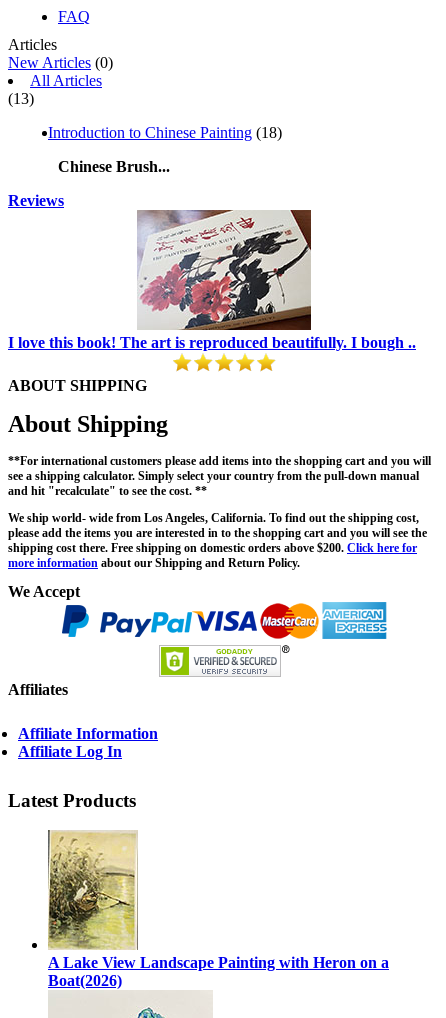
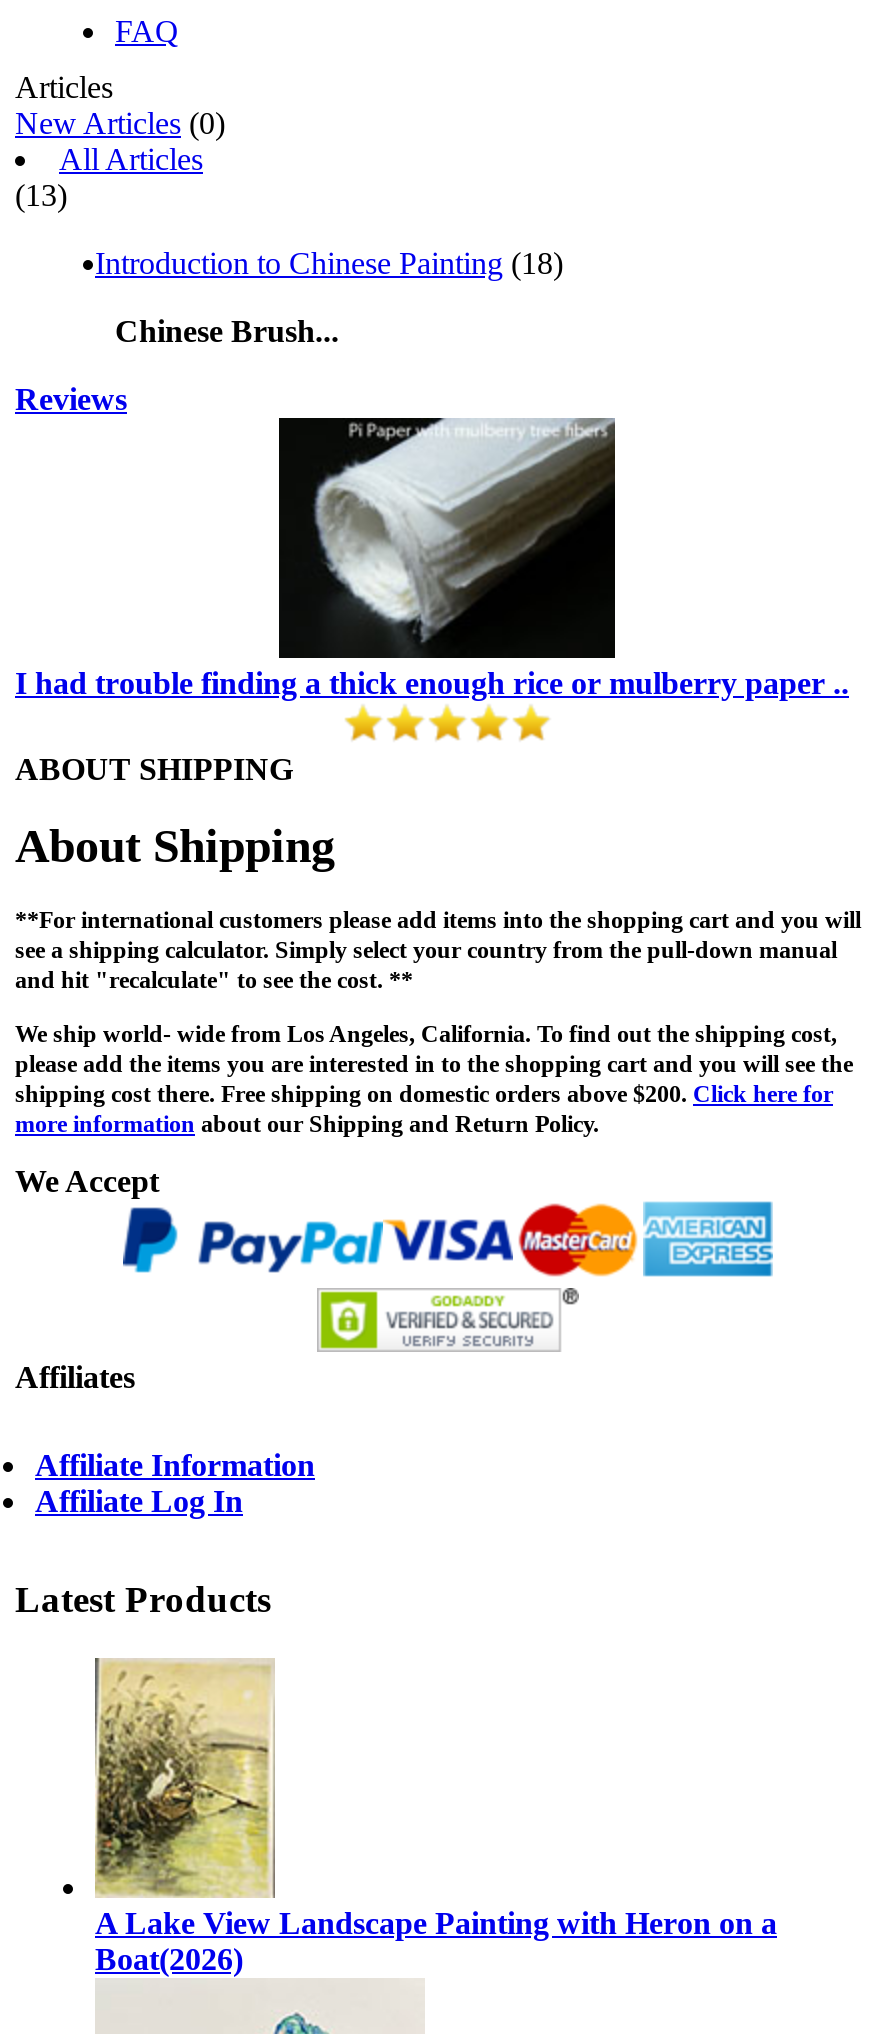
- [image]
- I love this book! The art is reproduced beautifully. I bough ..
+ [image]
+ I had trouble finding a thick enough rice or mulberry paper ..
